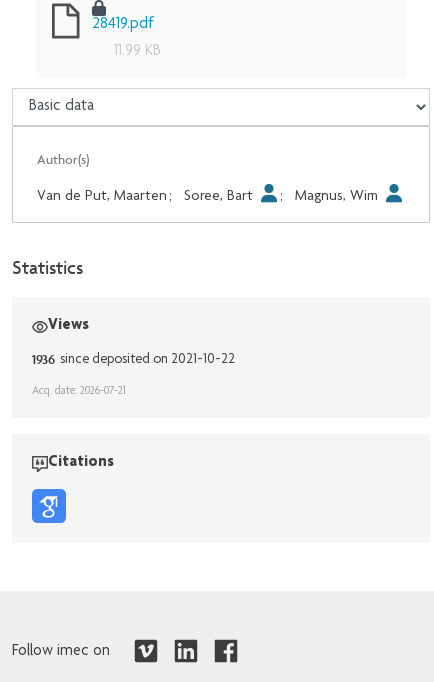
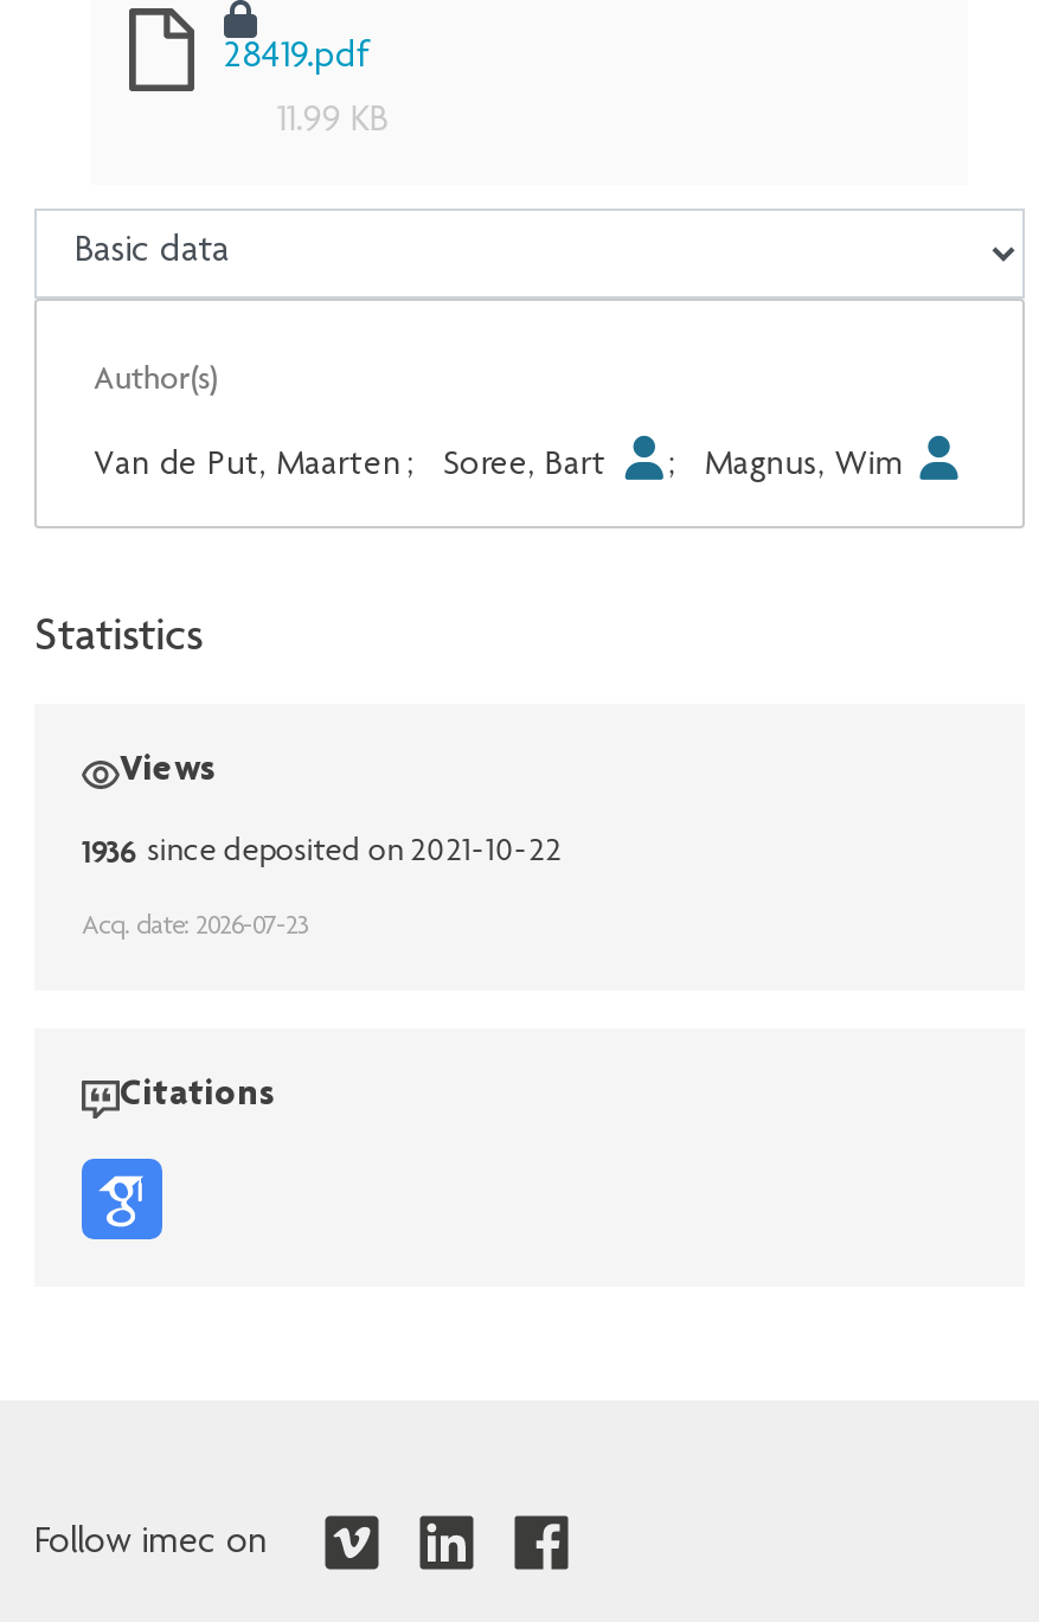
- Acq. date: 2026-07-21
+ Acq. date: 2026-07-23
